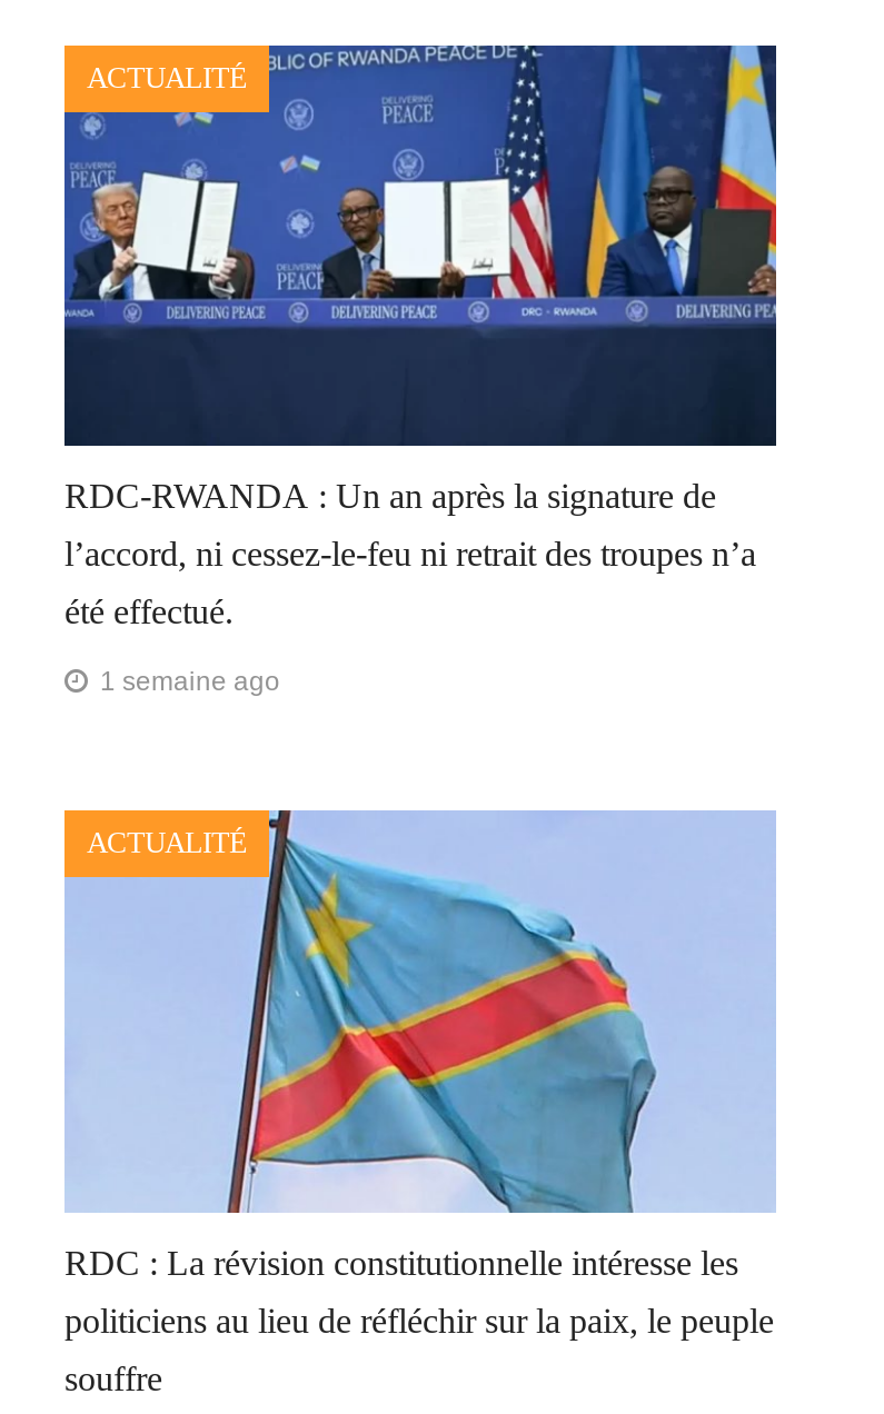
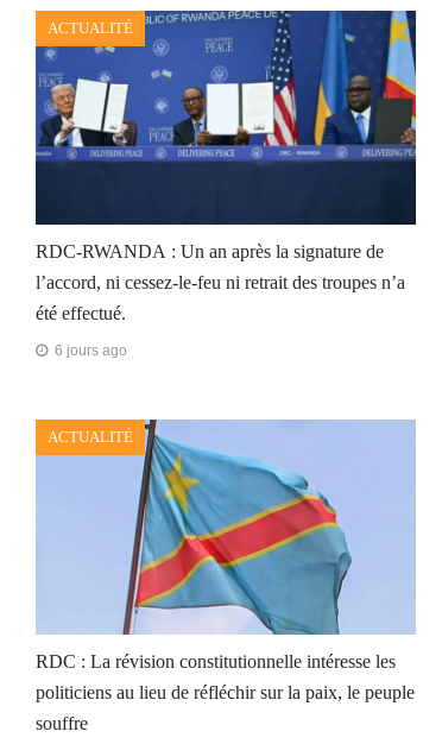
- 1 semaine ago
+ 6 jours ago
